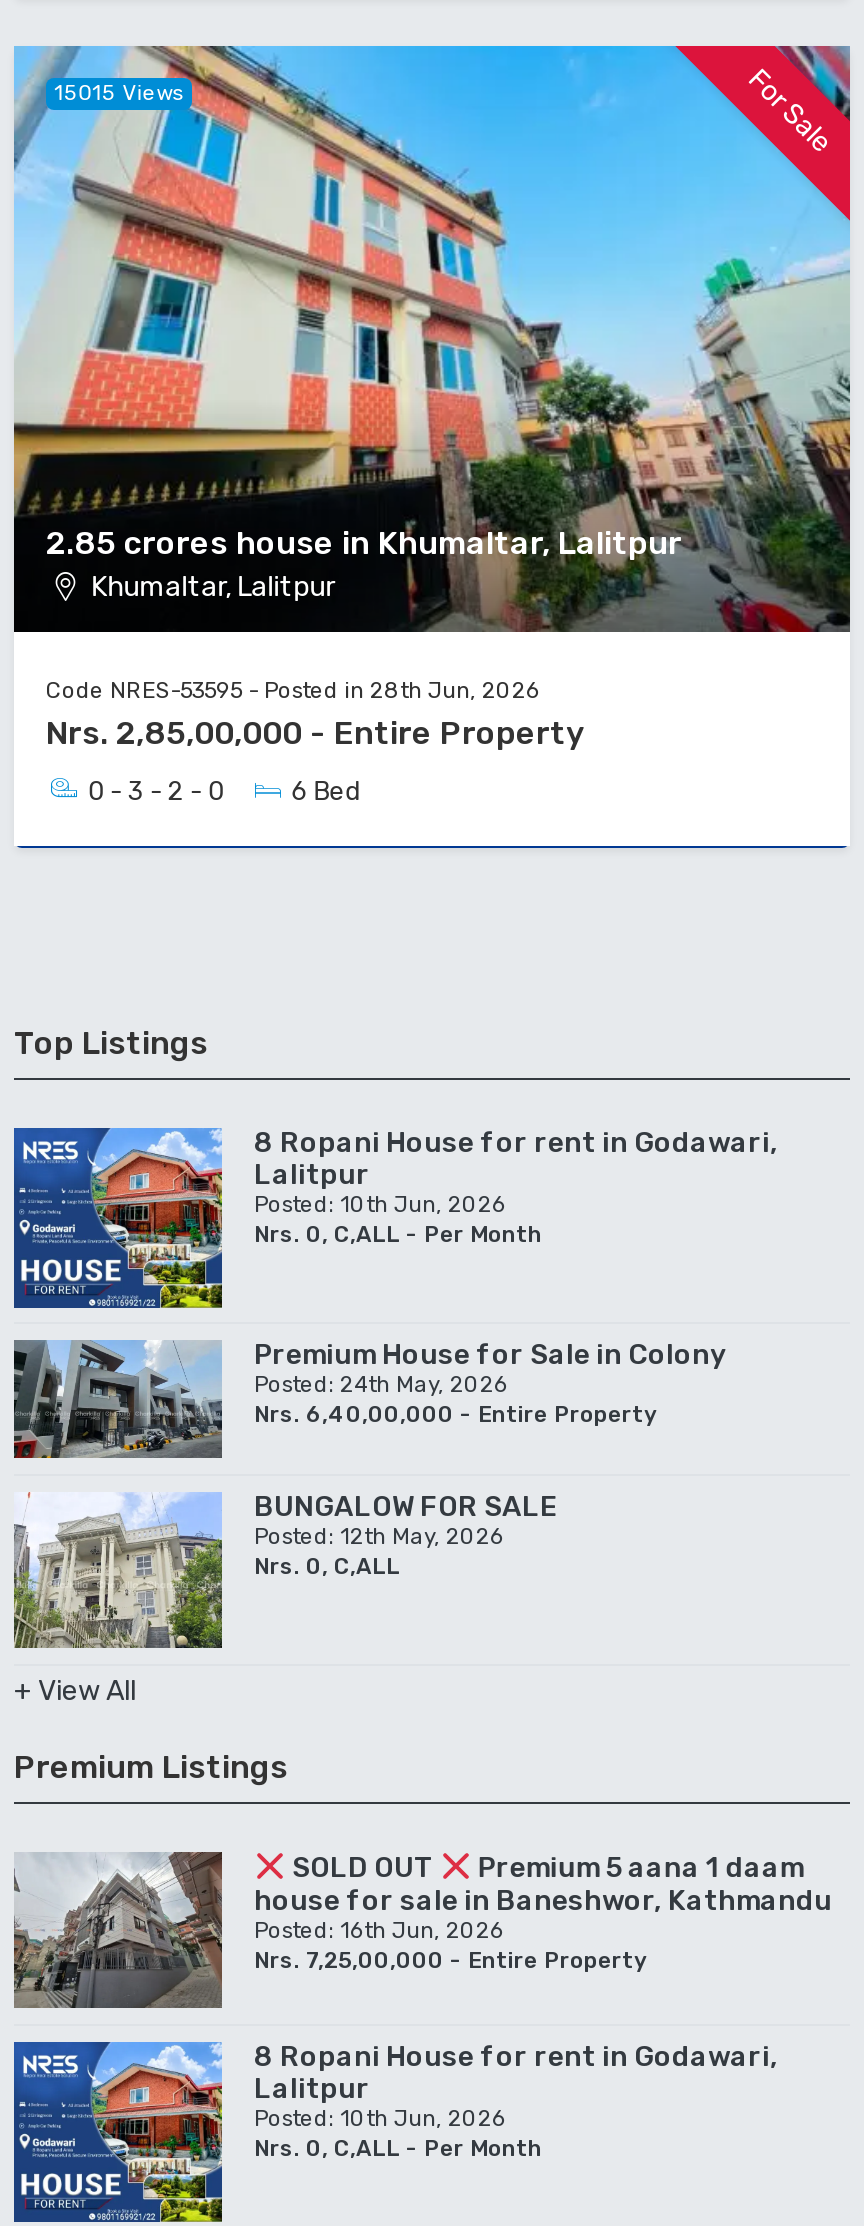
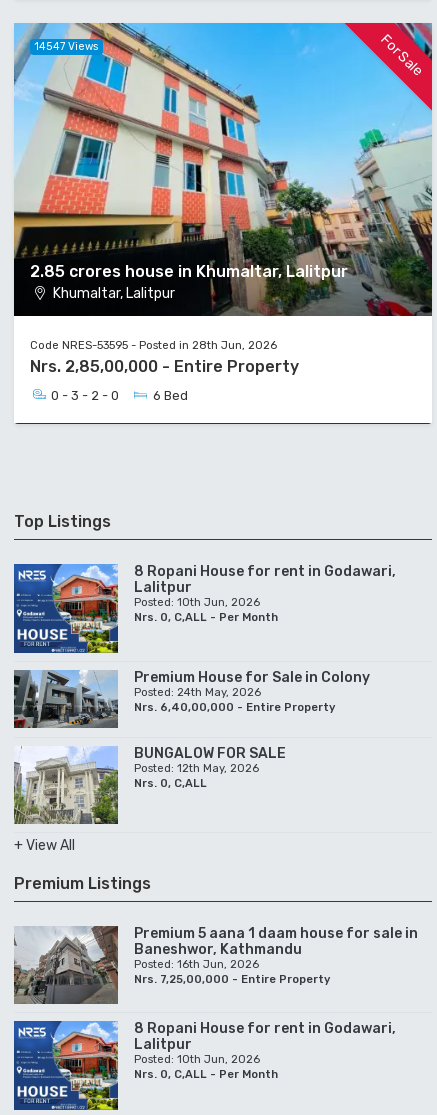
- 15015 Views
+ 14547 Views

- SOLD OUT
- Premium 5 aana 1 daam
- house for sale in Baneshwor, Kathmandu
+ Premium 5 aana 1 daam house for sale in
+ Baneshwor, Kathmandu
